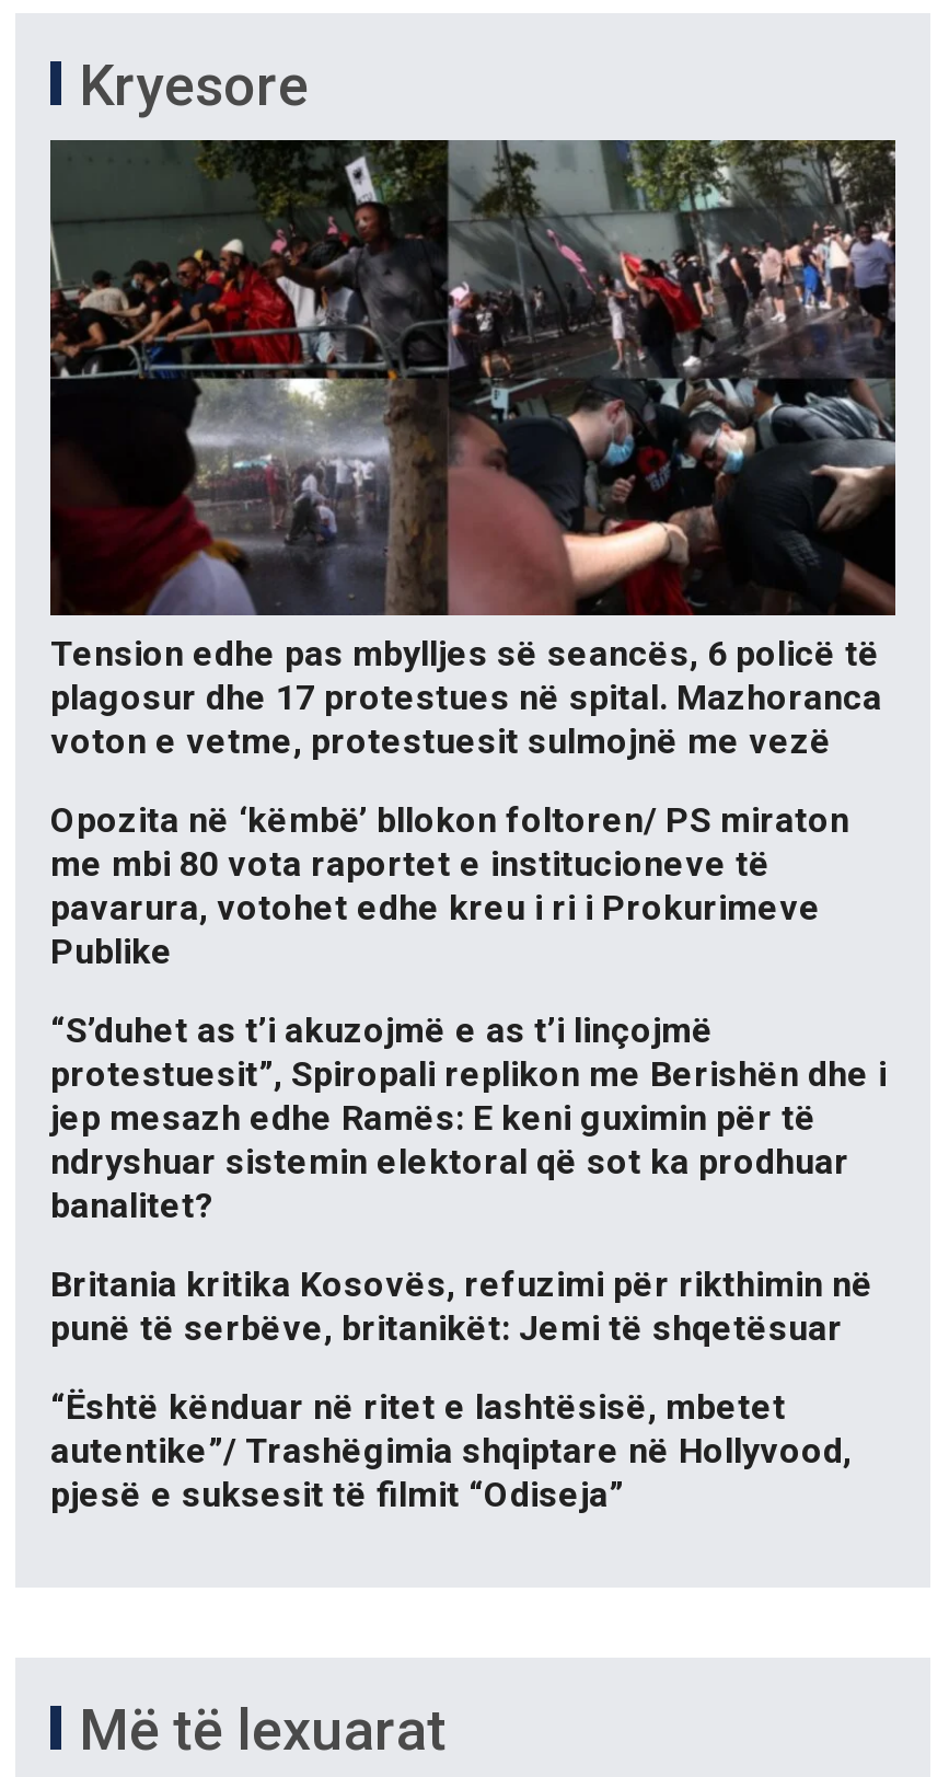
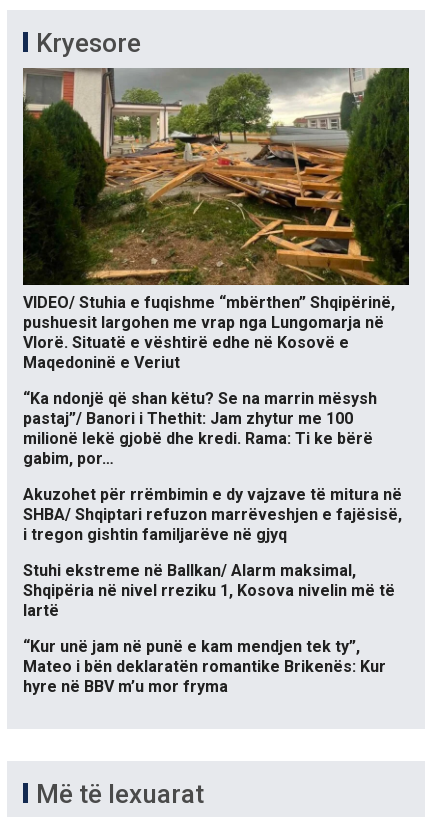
- [image]
- Tension edhe pas mbylljes së seancës, 6 policë të
- plagosur dhe 17 protestues në spital. Mazhoranca
- voton e vetme, protestuesit sulmojnë me vezë
+ [image]
+ VIDEO/ Stuhia e fuqishme “mbërthen” Shqipërinë,
+ pushuesit largohen me vrap nga Lungomarja në
+ Vlorë. Situatë e vështirë edhe në Kosovë e
+ Maqedoninë e Veriut

- Opozita në ‘këmbë’ bllokon foltoren/ PS miraton
- me mbi 80 vota raportet e institucioneve të
- pavarura, votohet edhe kreu i ri i Prokurimeve
- Publike
+ “Ka ndonjë që shan këtu? Se na marrin mësysh
+ pastaj”/ Banori i Thethit: Jam zhytur me 100
+ milionë lekë gjobë dhe kredi. Rama: Ti ke bërë
+ gabim, por…

- “S’duhet as t’i akuzojmë e as t’i linçojmë
- protestuesit”, Spiropali replikon me Berishën dhe i
- jep mesazh edhe Ramës: E keni guximin për të
- ndryshuar sistemin elektoral që sot ka prodhuar
- banalitet?
+ Akuzohet për rrëmbimin e dy vajzave të mitura në
+ SHBA/ Shqiptari refuzon marrëveshjen e fajësisë,
+ i tregon gishtin familjarëve në gjyq

- Britania kritika Kosovës, refuzimi për rikthimin në
- punë të serbëve, britanikët: Jemi të shqetësuar
+ Stuhi ekstreme në Ballkan/ Alarm maksimal,
+ Shqipëria në nivel rreziku 1, Kosova nivelin më të
+ lartë

- “Është kënduar në ritet e lashtësisë, mbetet
- autentike”/ Trashëgimia shqiptare në Hollyvood,
- pjesë e suksesit të filmit “Odiseja”
+ “Kur unë jam në punë e kam mendjen tek ty”,
+ Mateo i bën deklaratën romantike Brikenës: Kur
+ hyre në BBV m’u mor fryma
